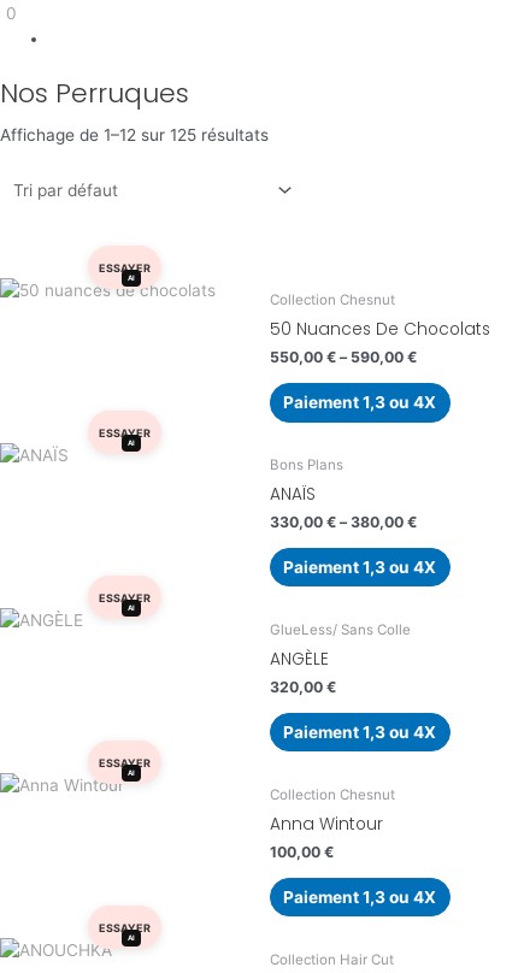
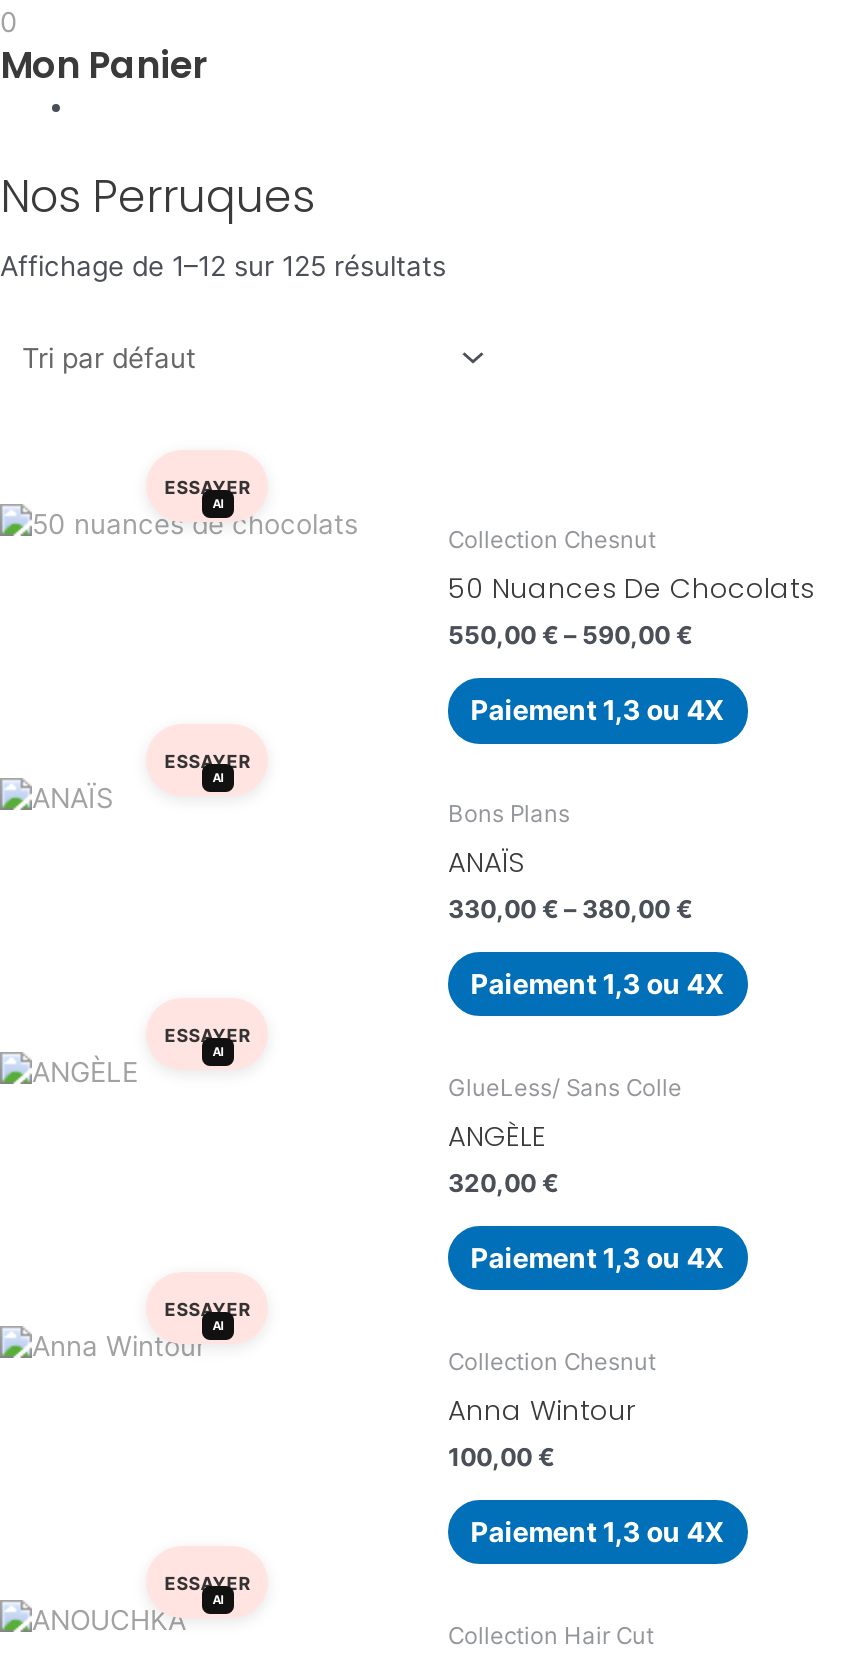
+ Mon Panier
